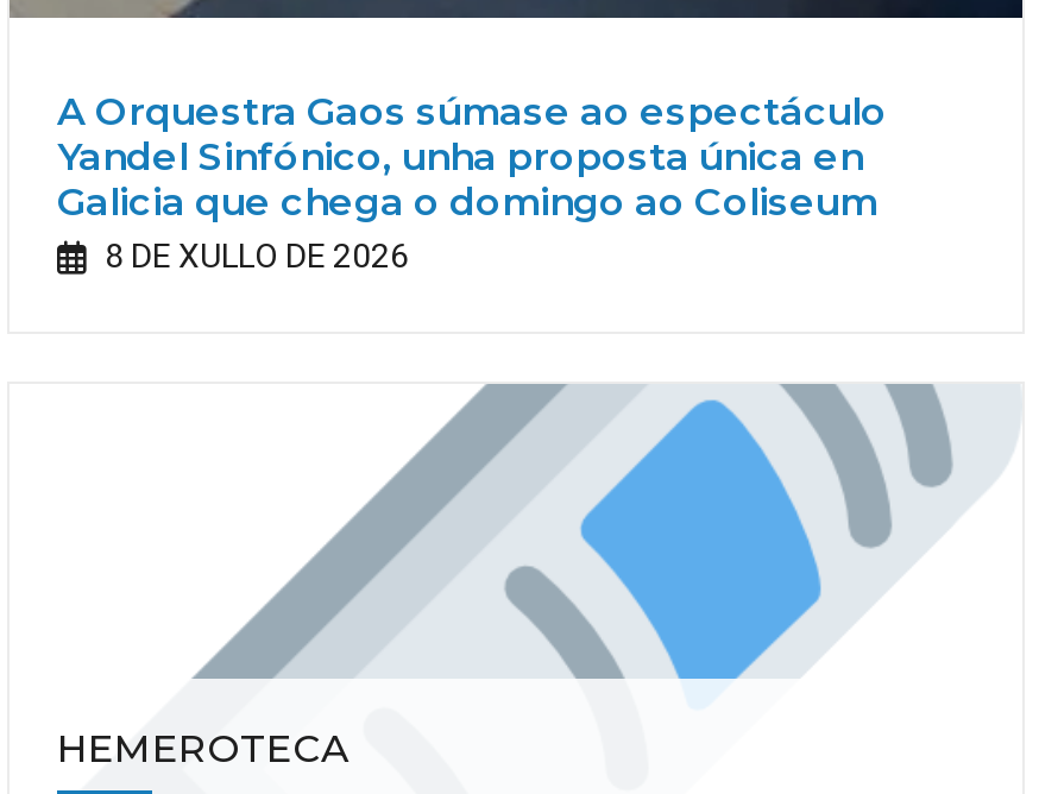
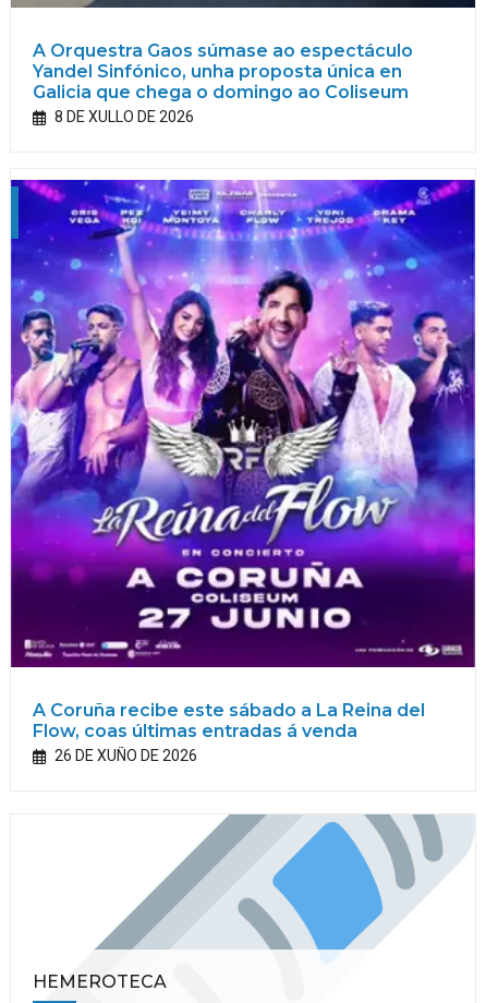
+ [image]
+ A Coruña recibe este sábado a La Reina del
+ Flow, coas últimas entradas á venda
+ 26 DE XUÑO DE 2026
